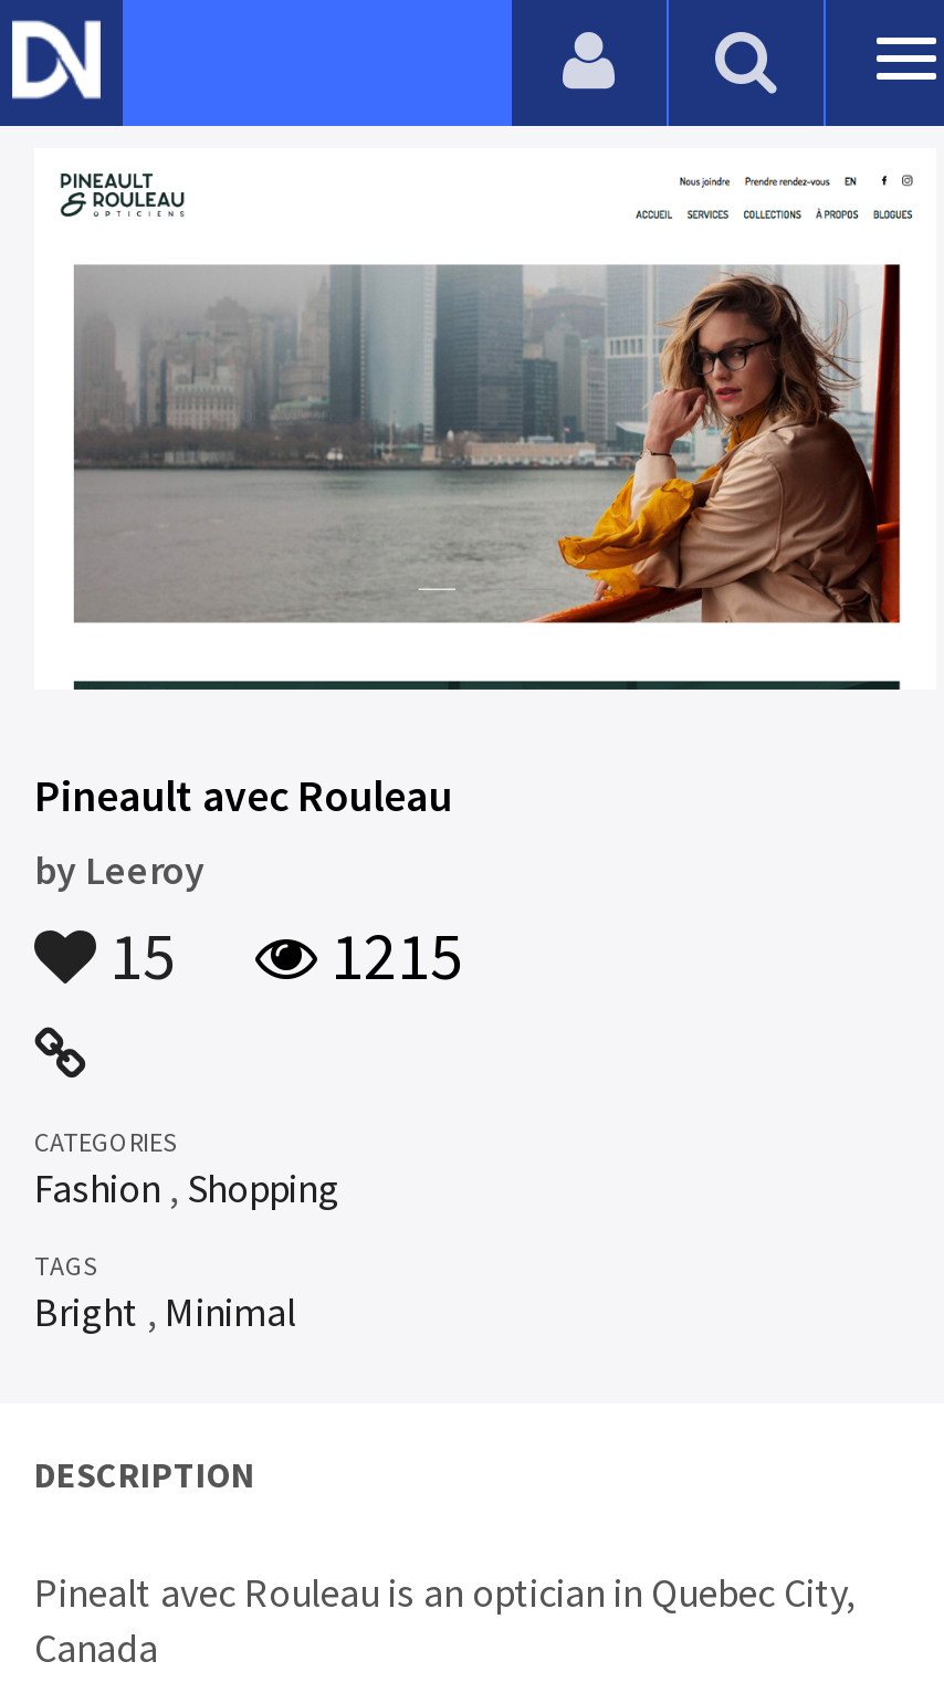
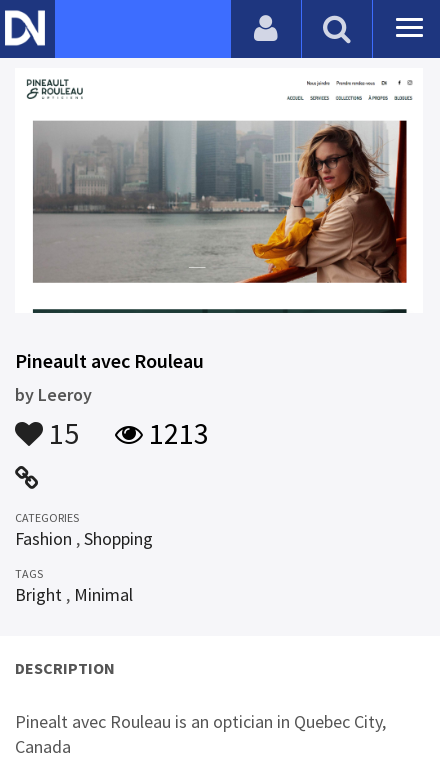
- 15 1215
+ 15 1213
